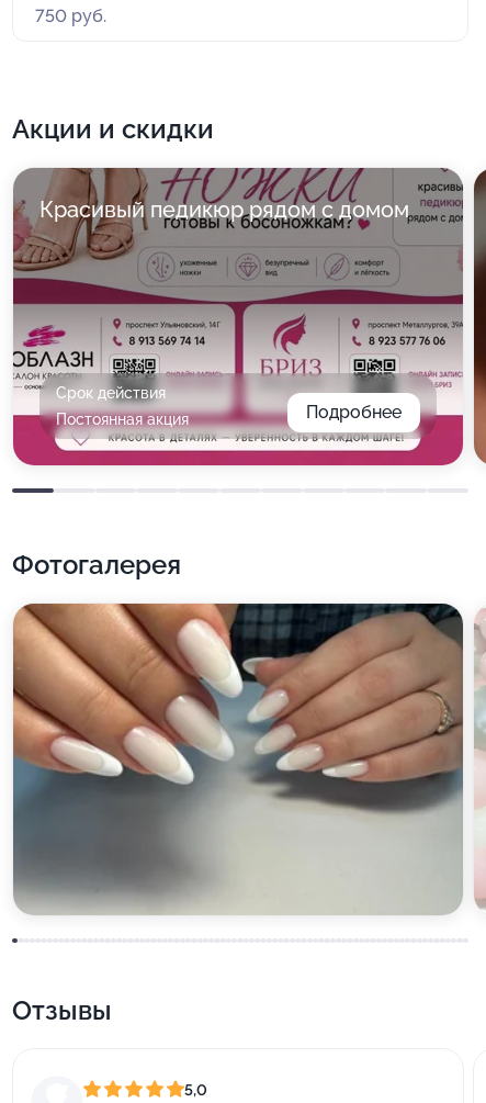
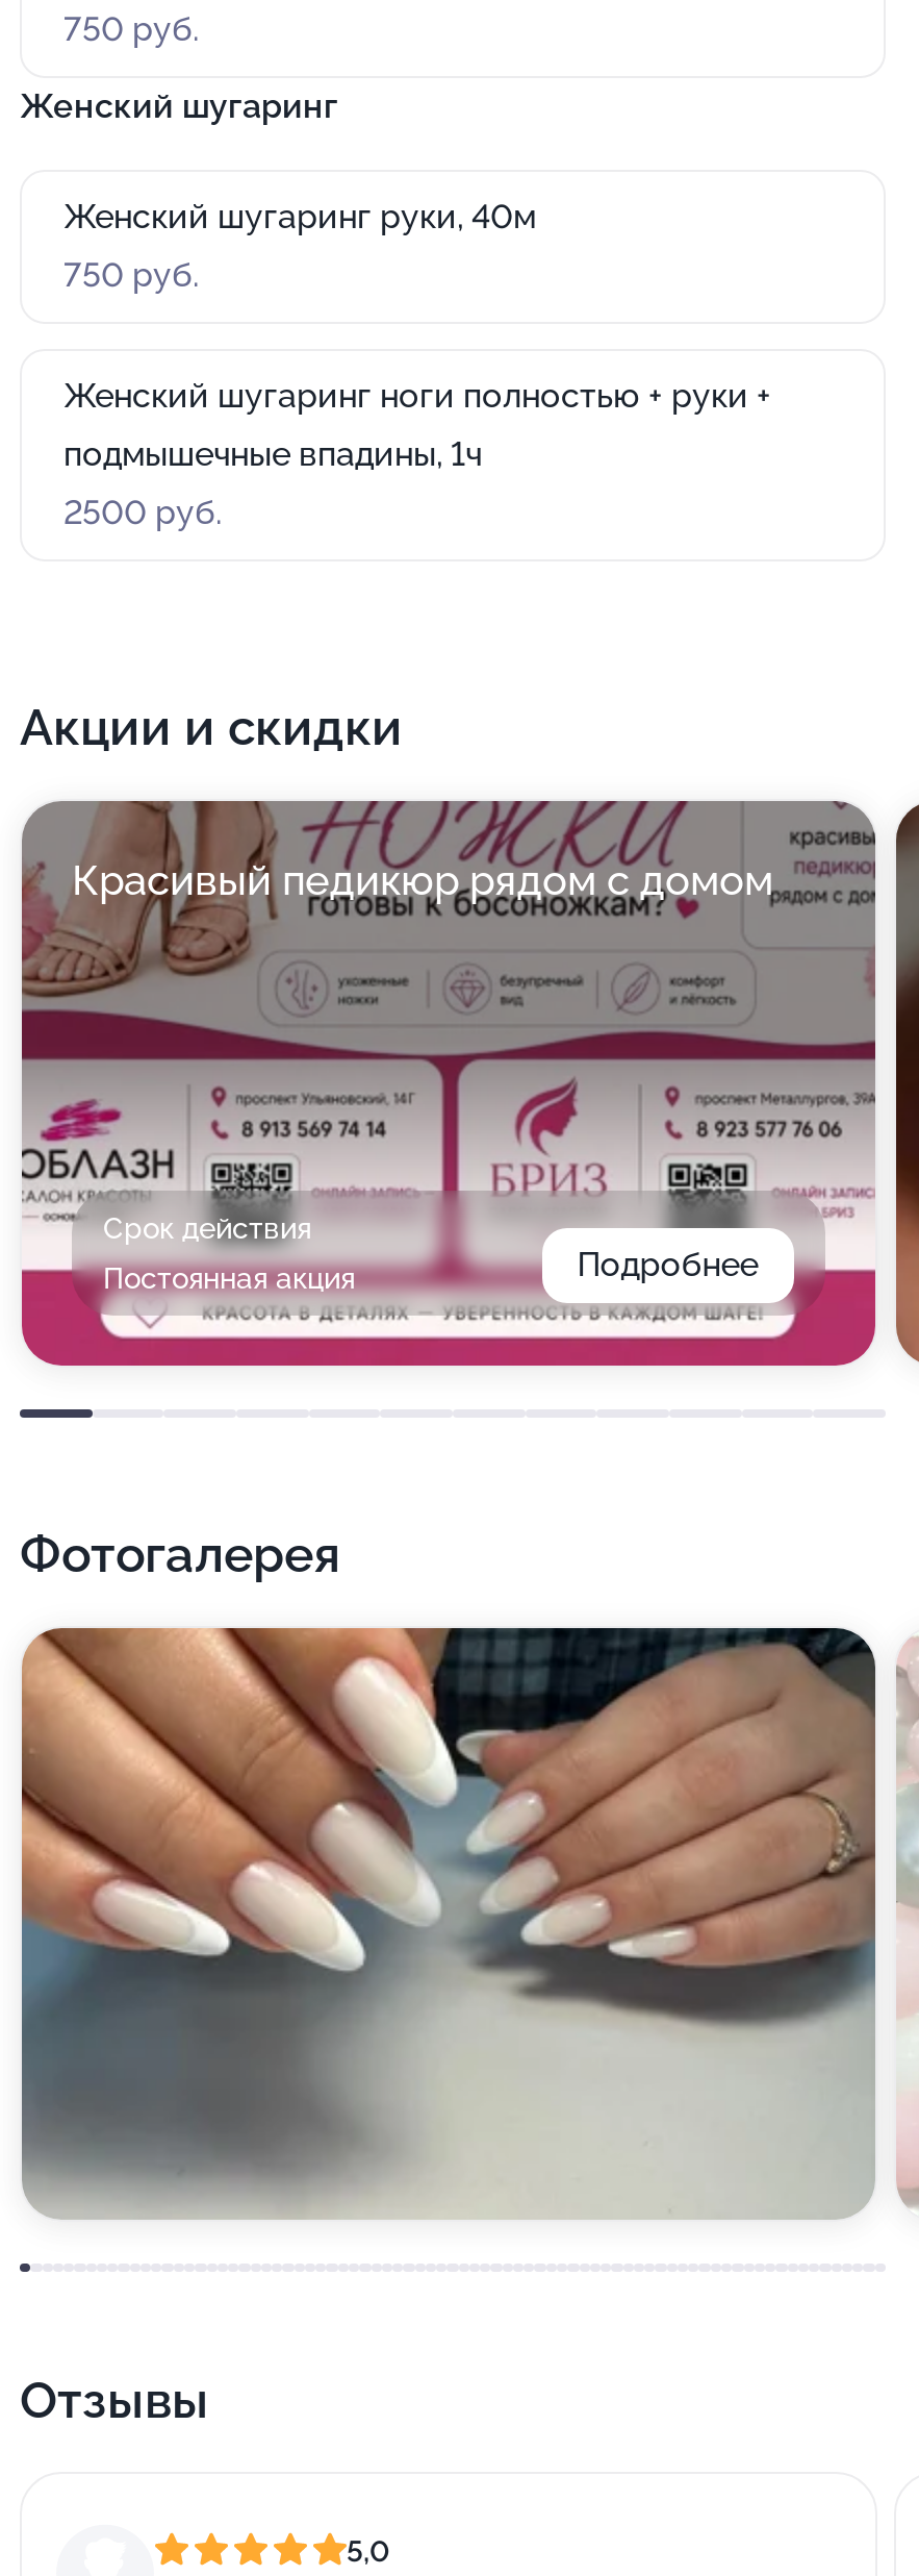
+ Женский шугаринг
+ Женский шугаринг руки, 40м
+ 750 руб.
+ Женский шугаринг ноги полностью + руки +
+ подмышечные впадины, 1ч
+ 2500 руб.
